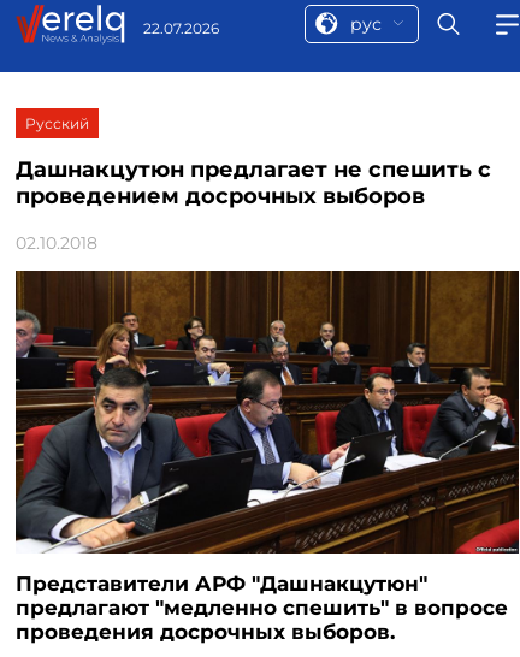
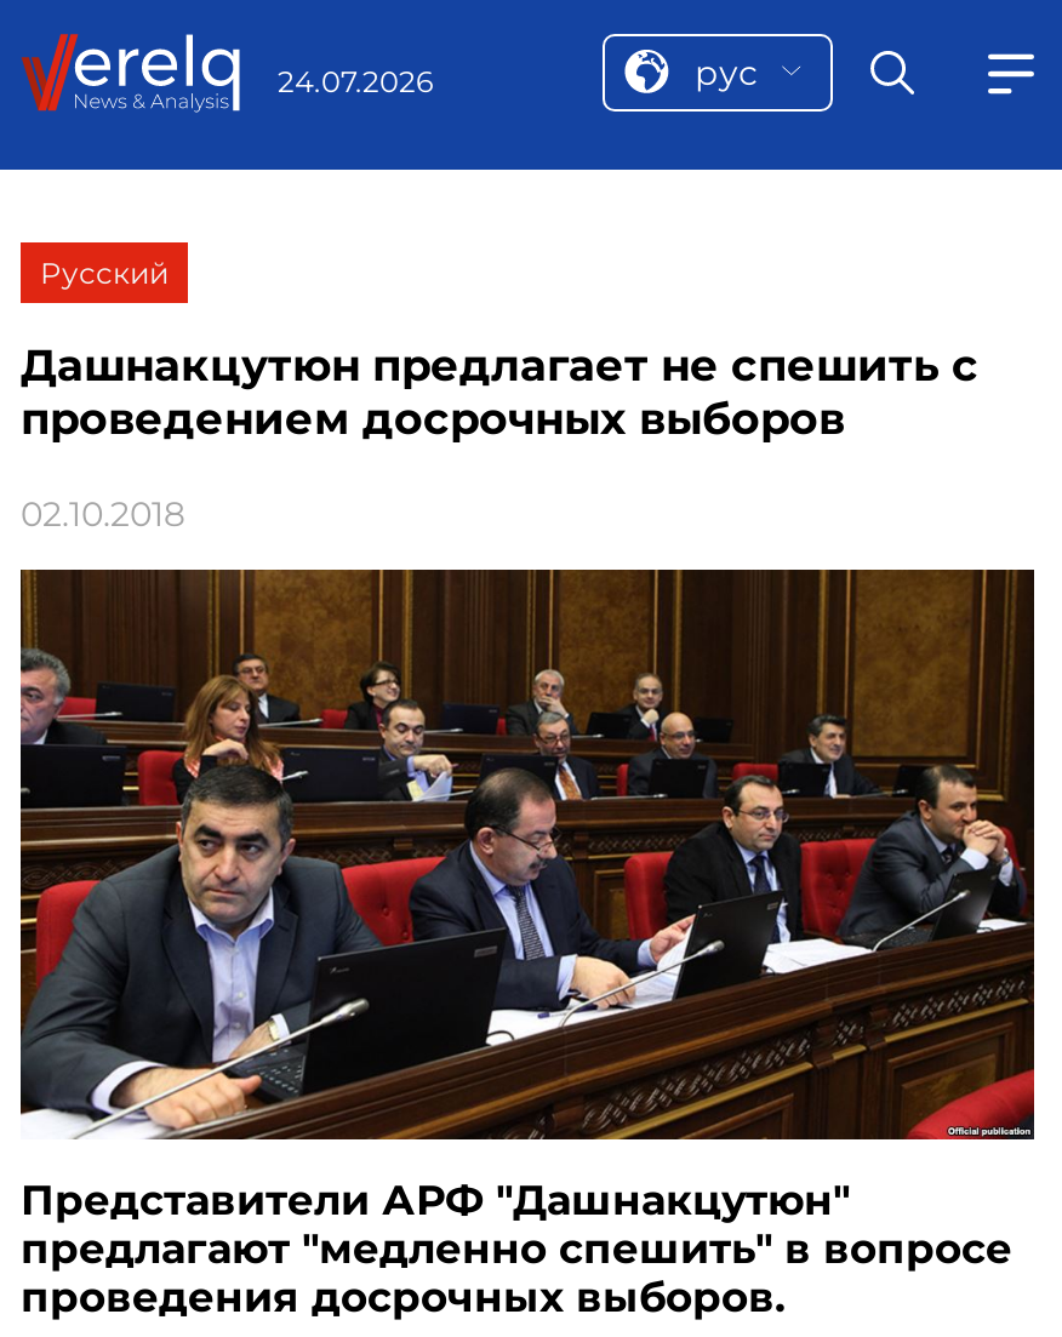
- 22.07.2026
+ 24.07.2026
